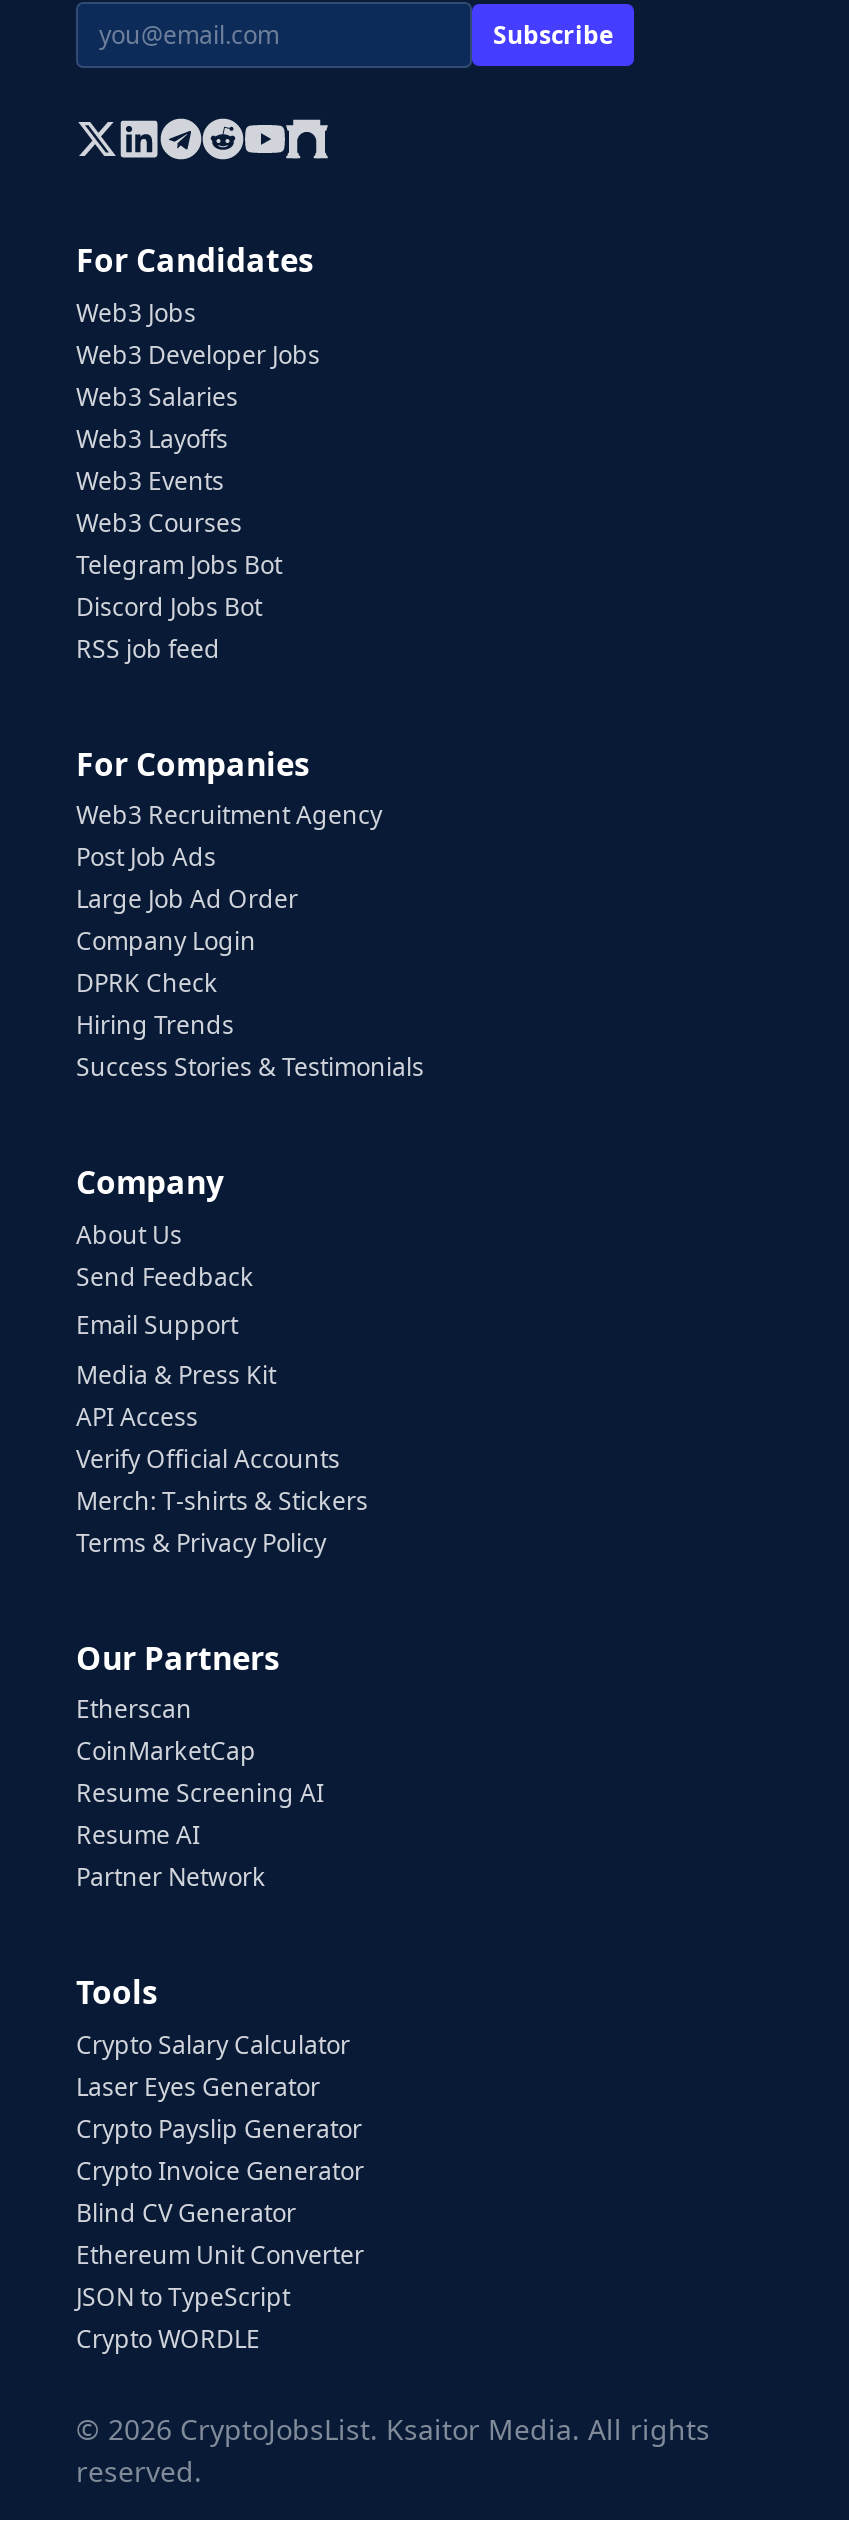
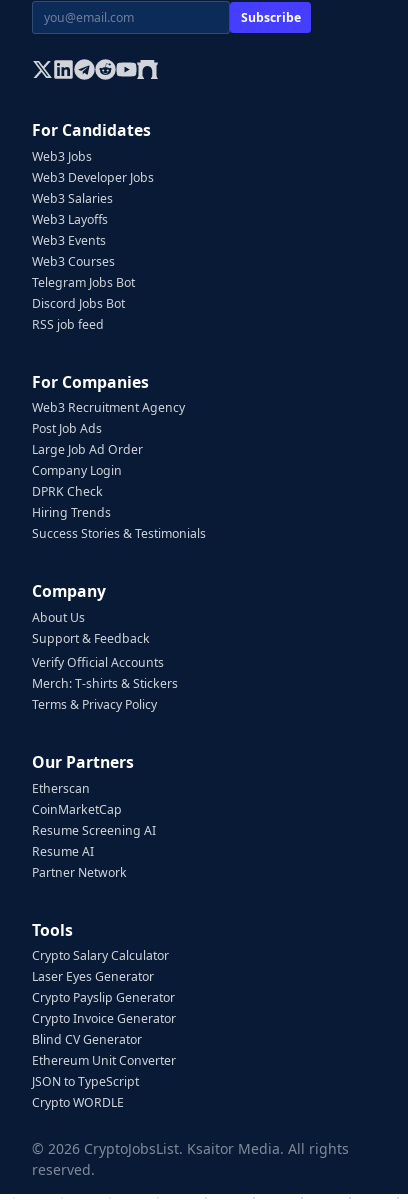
- Send Feedback
- Email Support
- Media & Press Kit
- API Access
+ Support & Feedback
